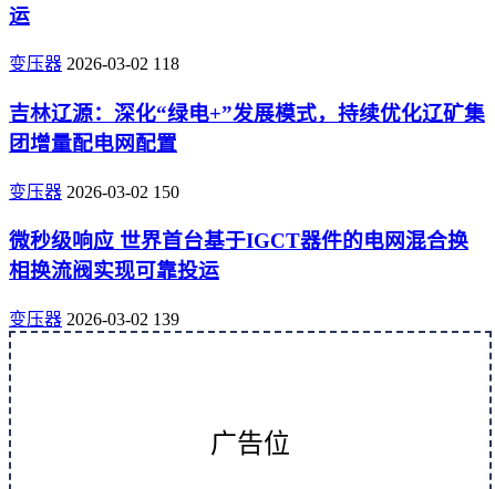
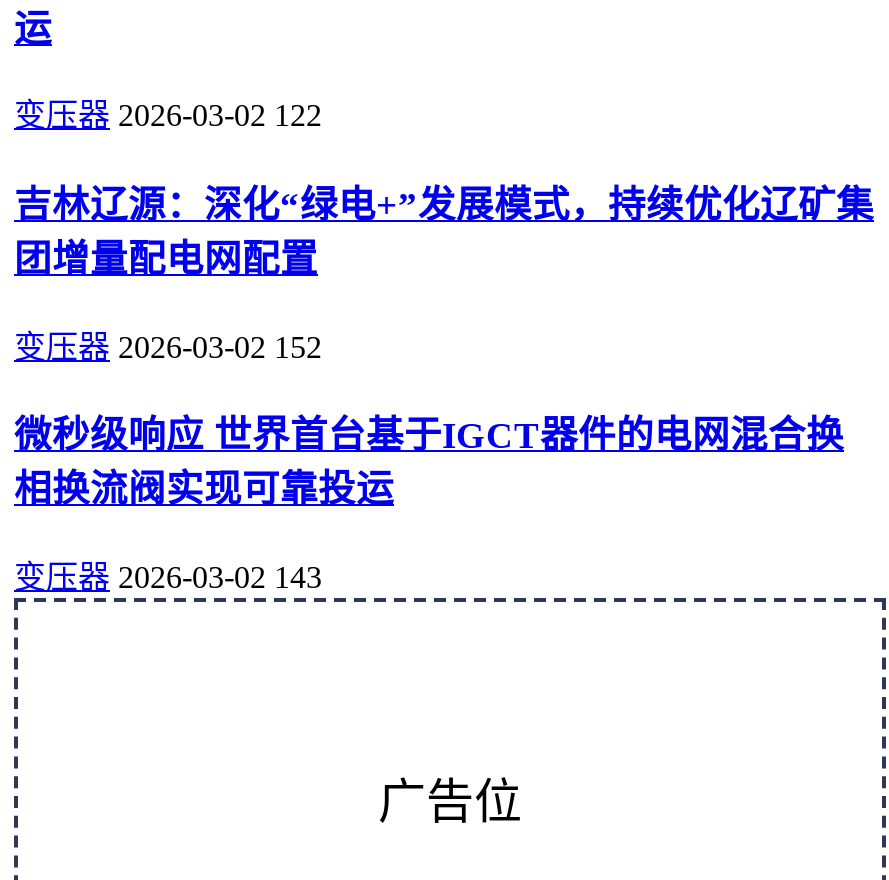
- 变压器 2026-03-02 118
+ 变压器 2026-03-02 122

- 变压器 2026-03-02 150
+ 变压器 2026-03-02 152

- 变压器 2026-03-02 139
+ 变压器 2026-03-02 143
